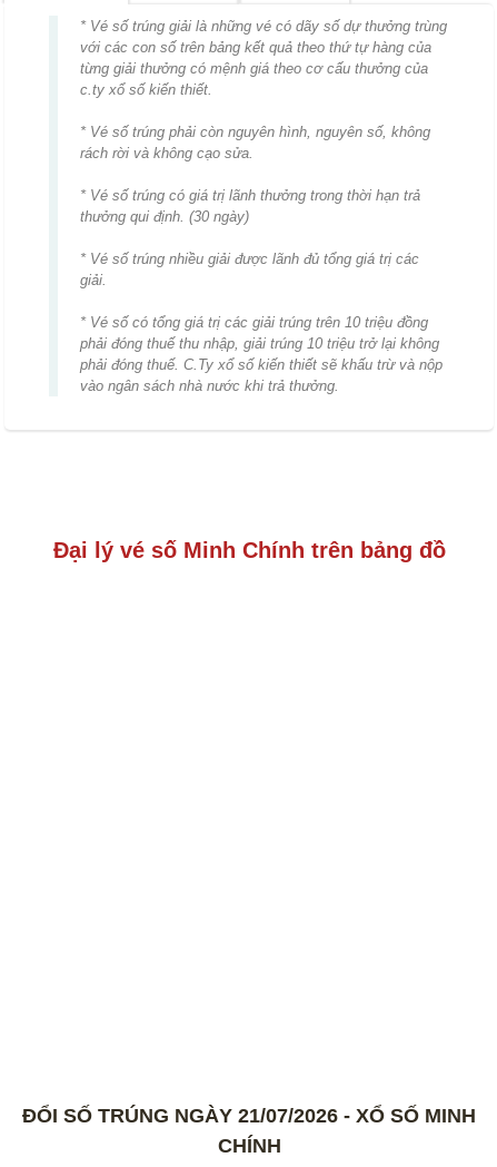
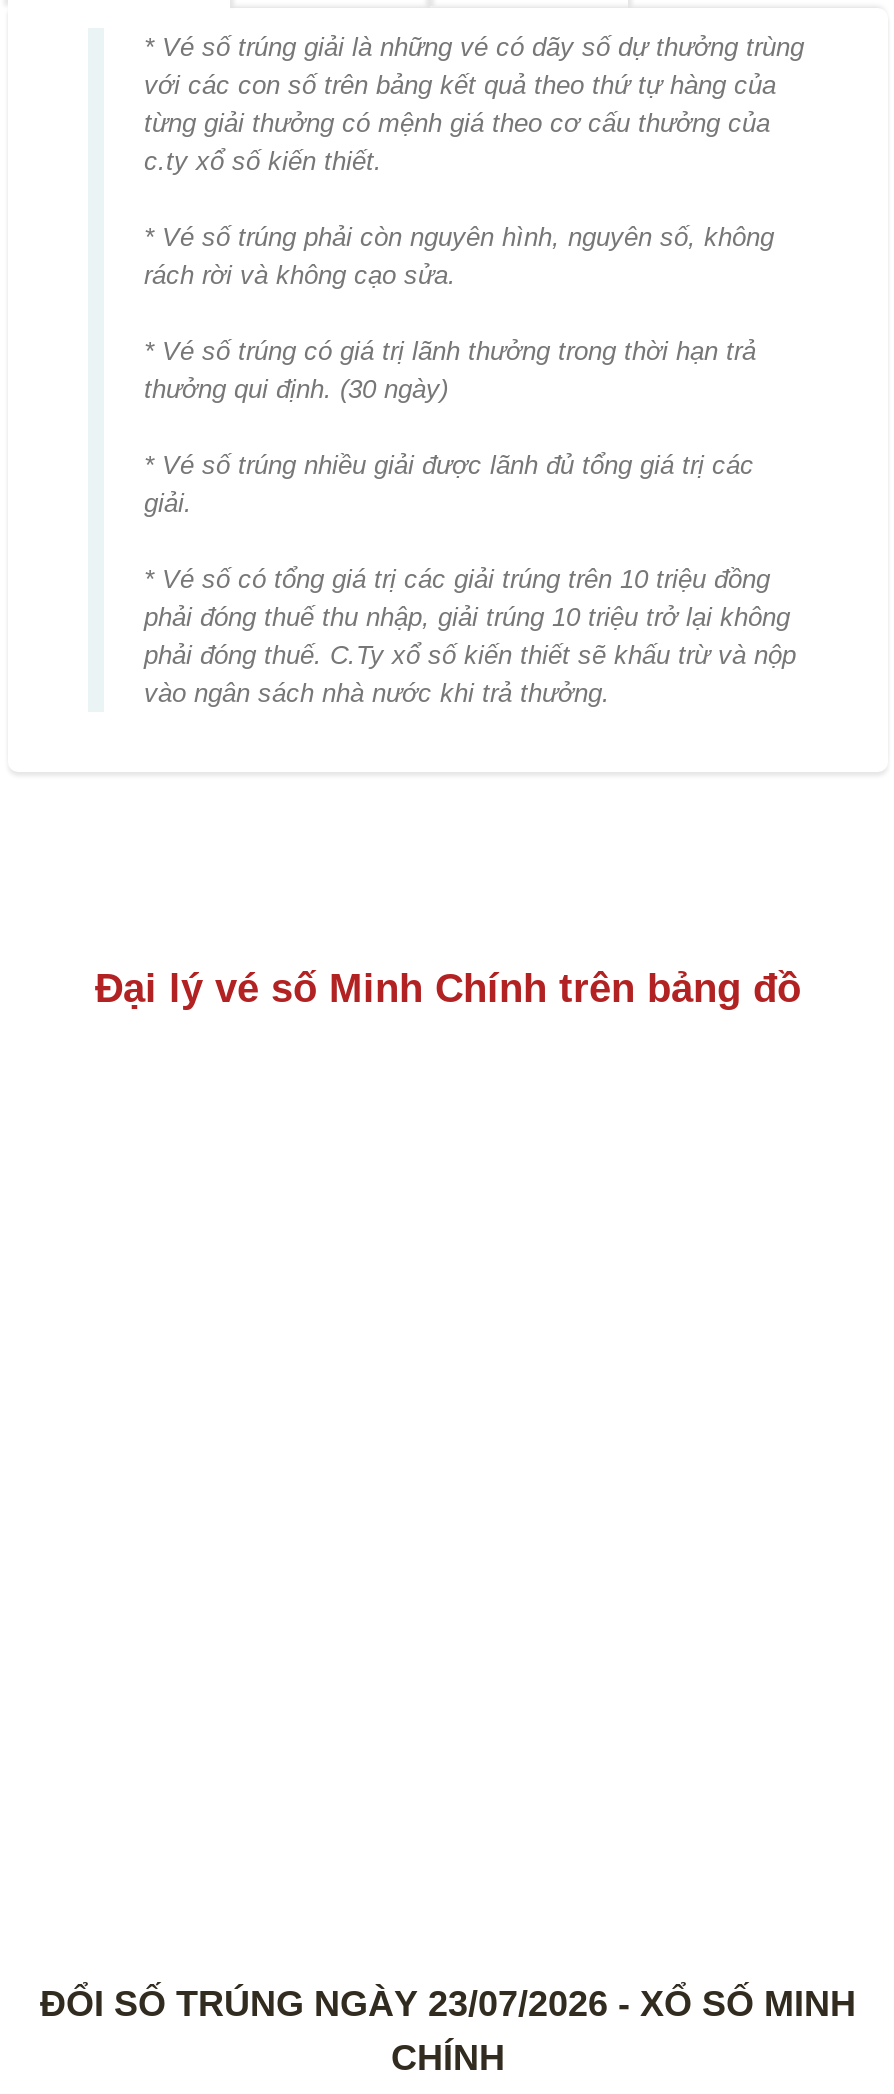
- ĐỔI SỐ TRÚNG NGÀY 21/07/2026 - XỔ SỐ MINH
+ ĐỔI SỐ TRÚNG NGÀY 23/07/2026 - XỔ SỐ MINH
